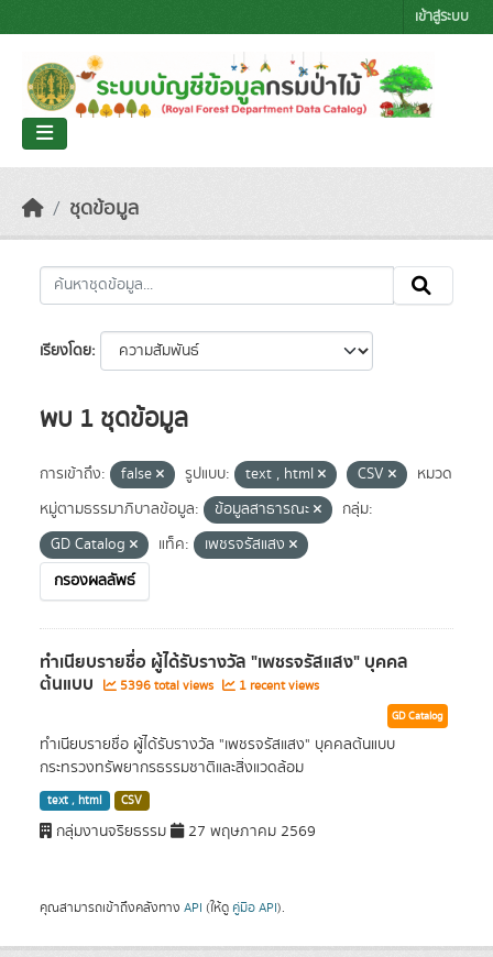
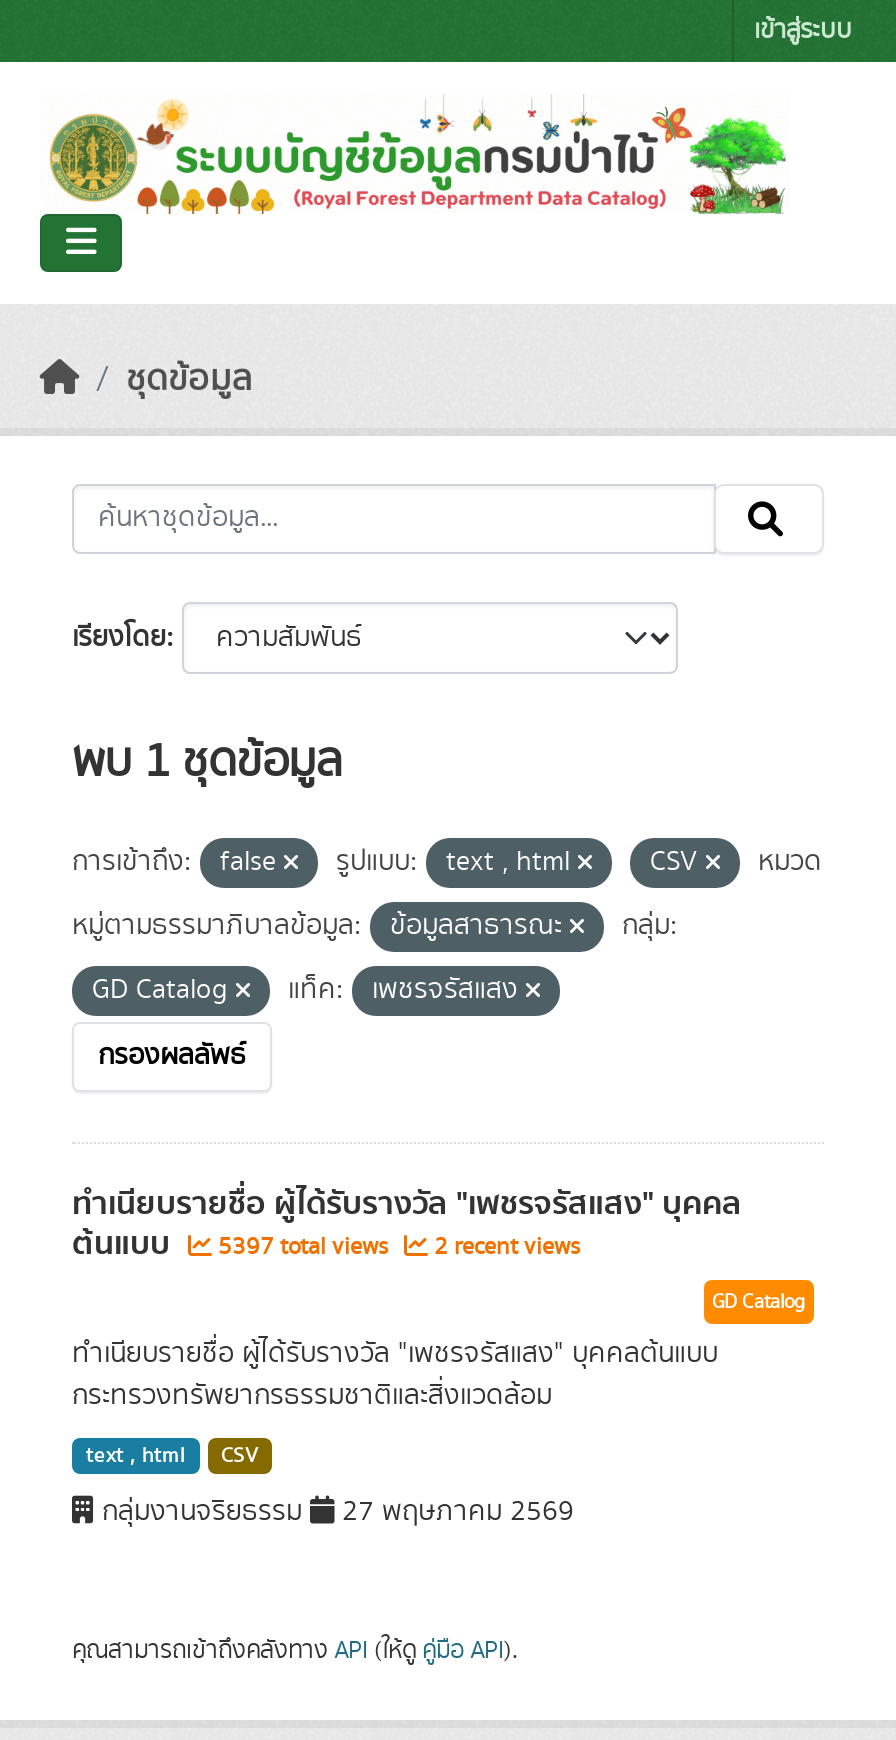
- 5396 total views
+ 5397 total views

- 1 recent views
+ 2 recent views
